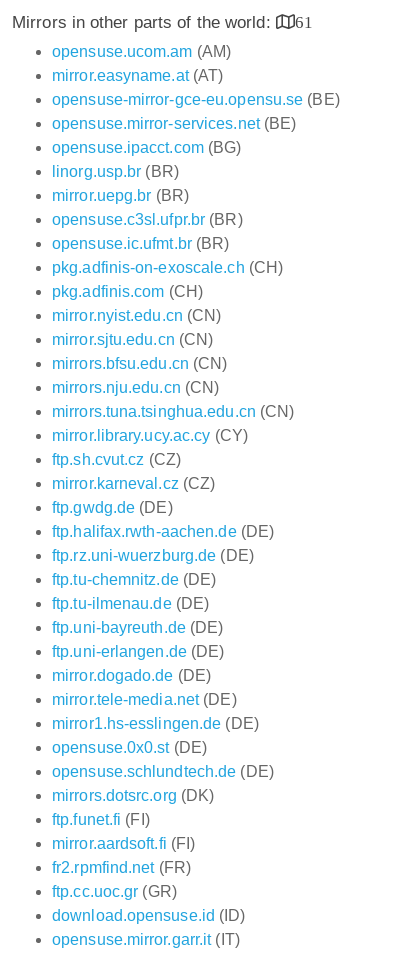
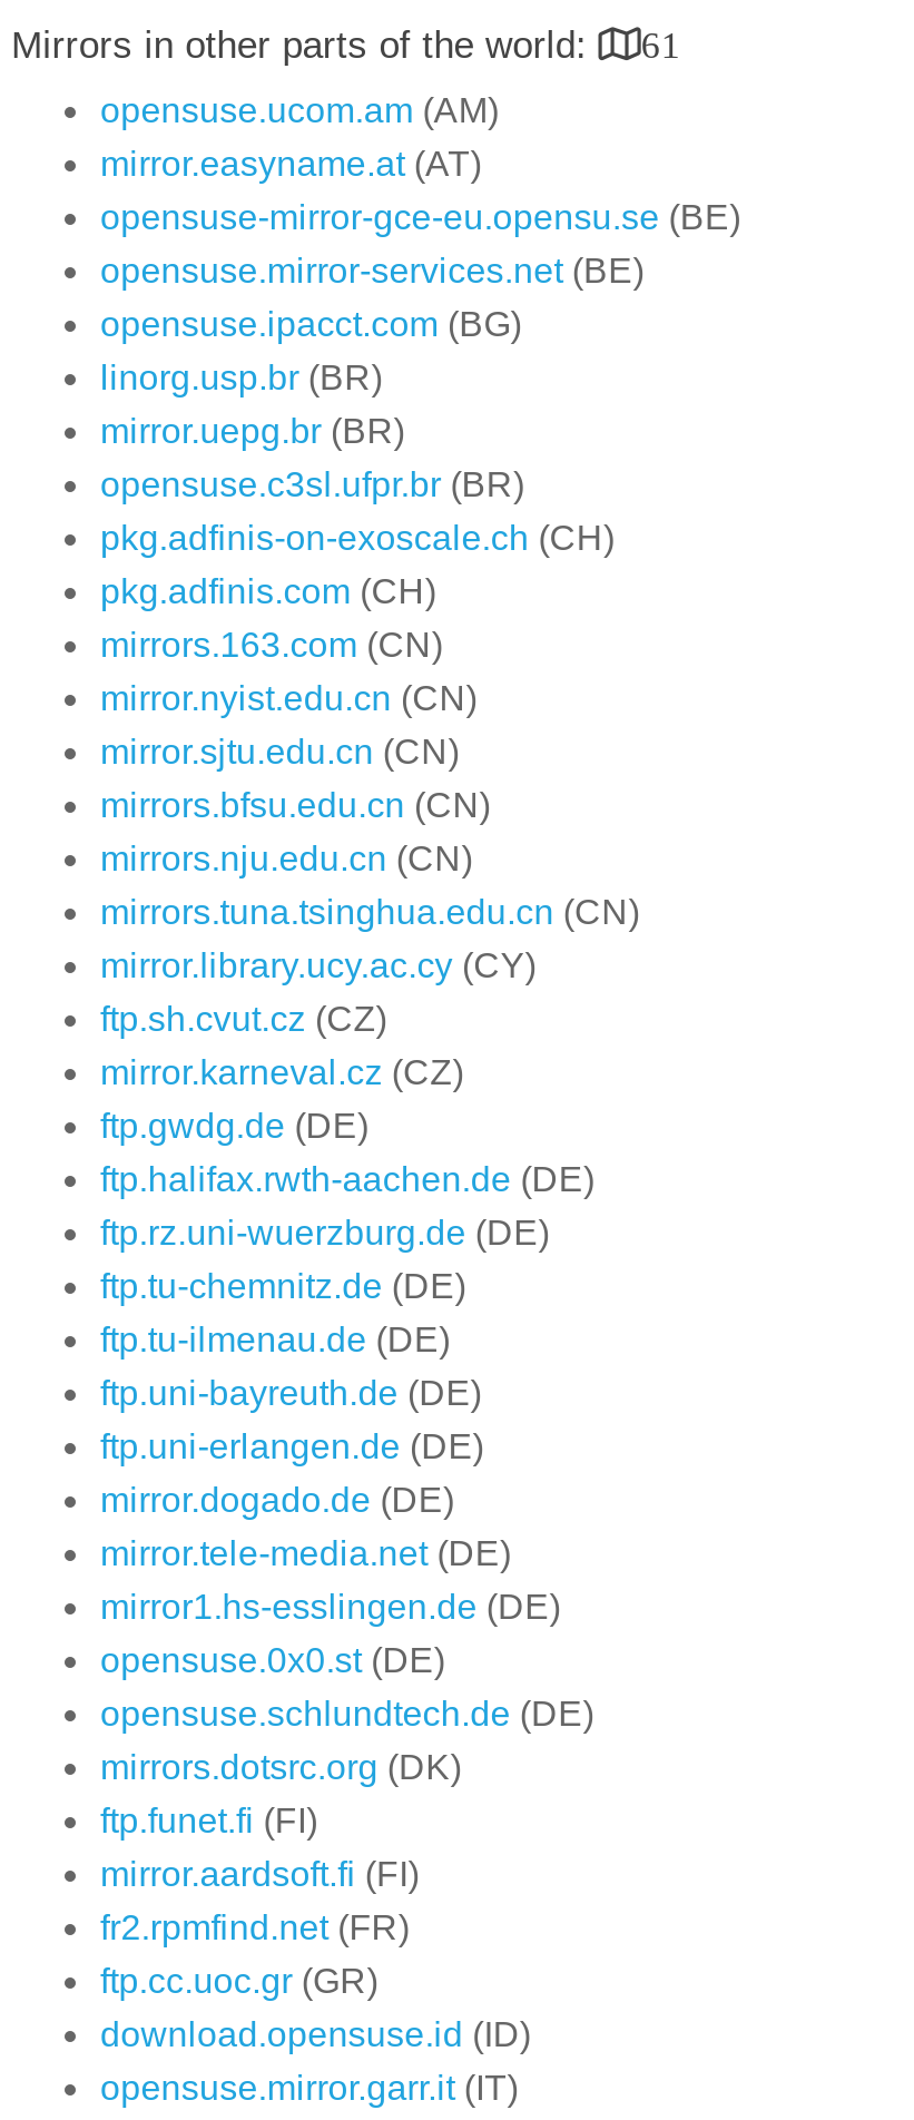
- opensuse.ic.ufmt.br (BR)

moved up: pkg.adfinis-on-exoscale.ch (CH) | pkg.adfinis.com (CH)

+ mirrors.163.com (CN)
